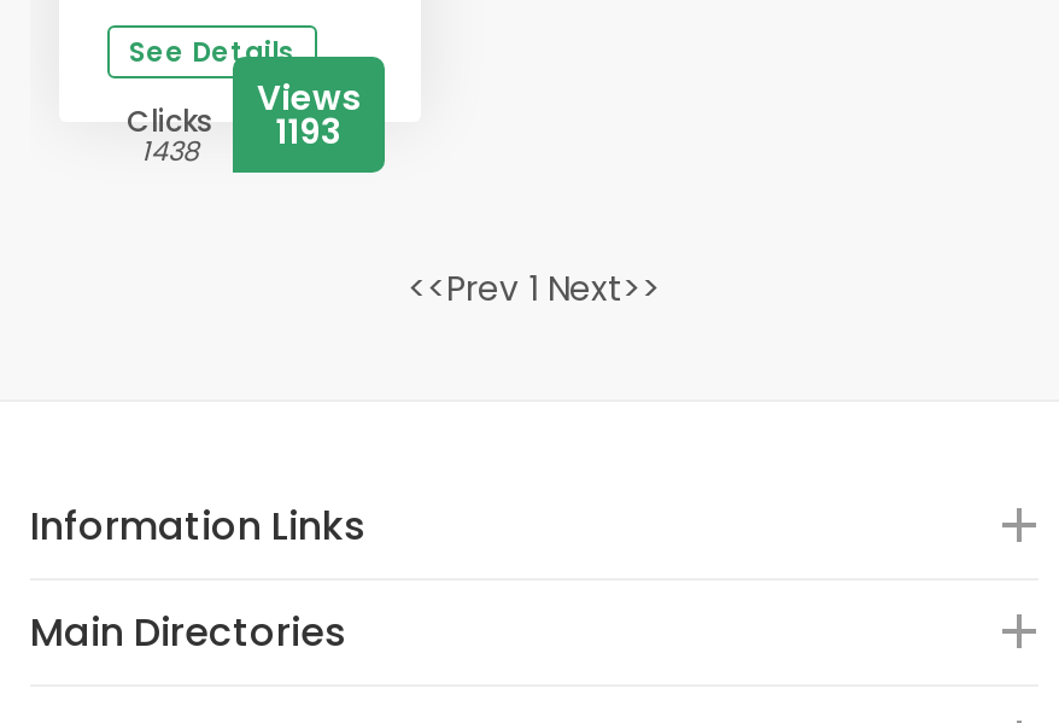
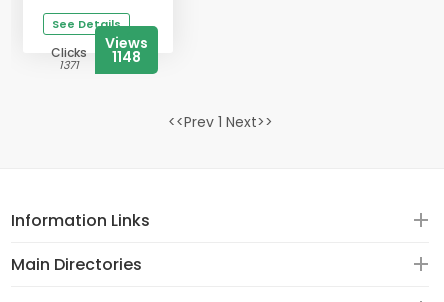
- 1193
+ 1148

- 1438
+ 1371
